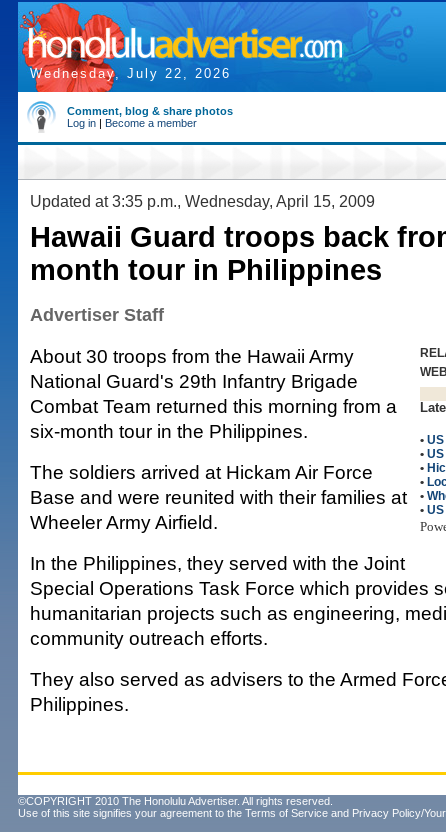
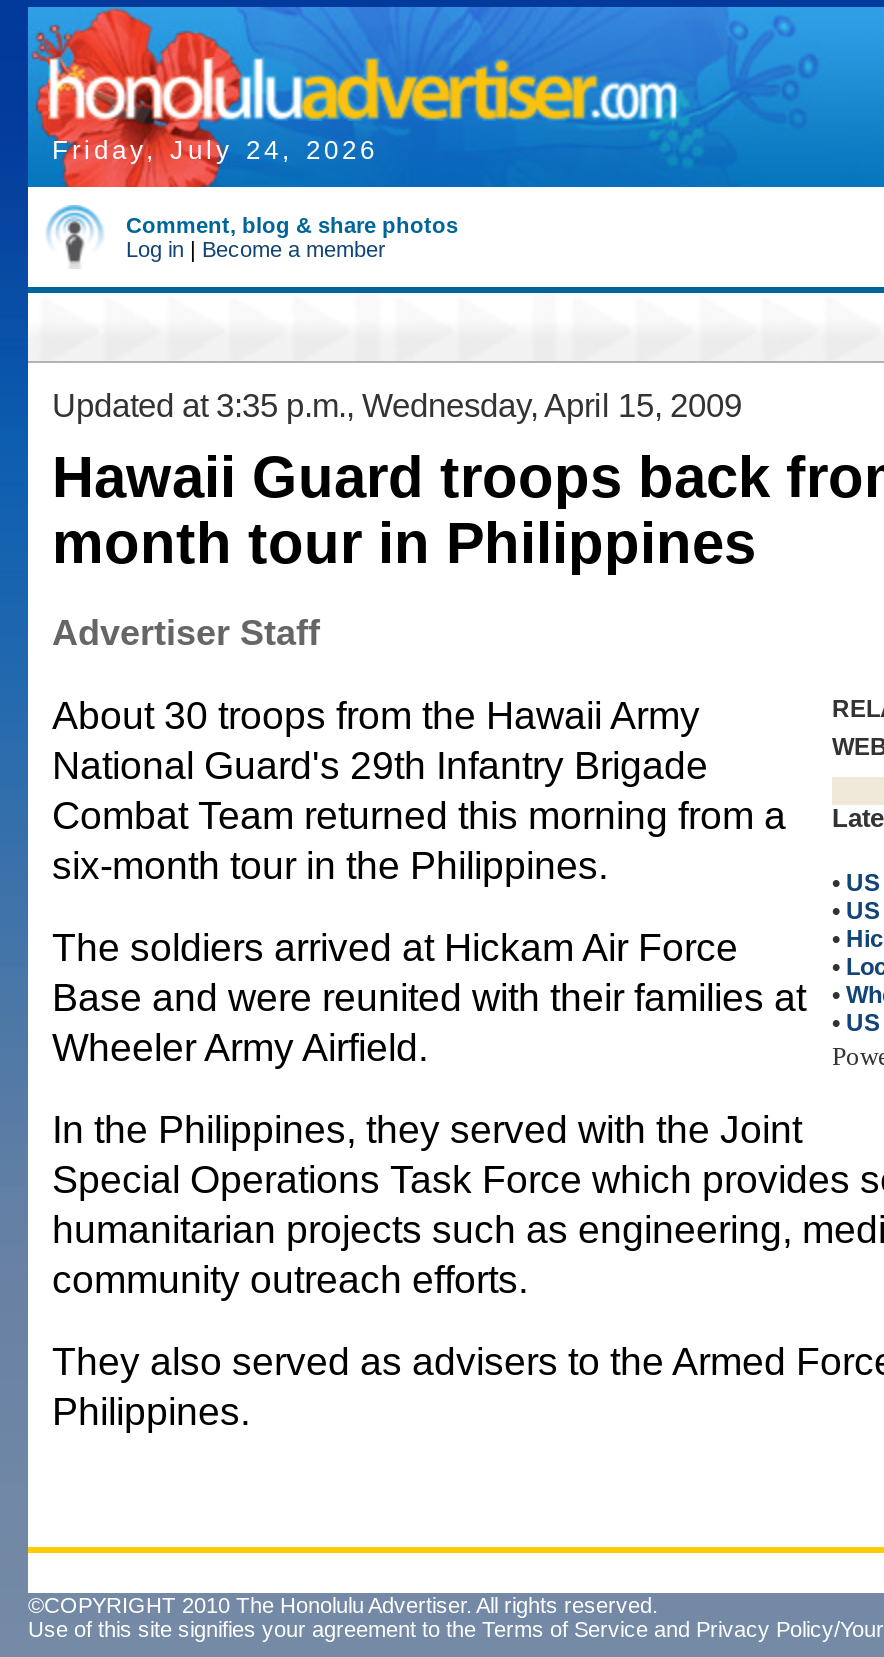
- Wednesday, July 22, 2026
+ Friday, July 24, 2026
